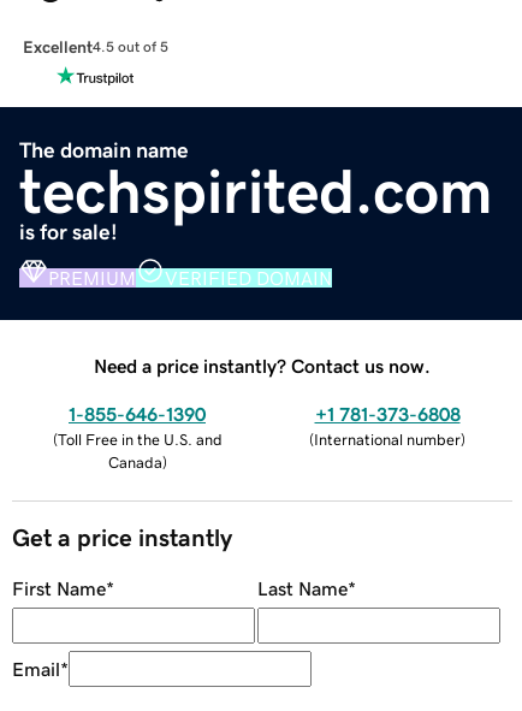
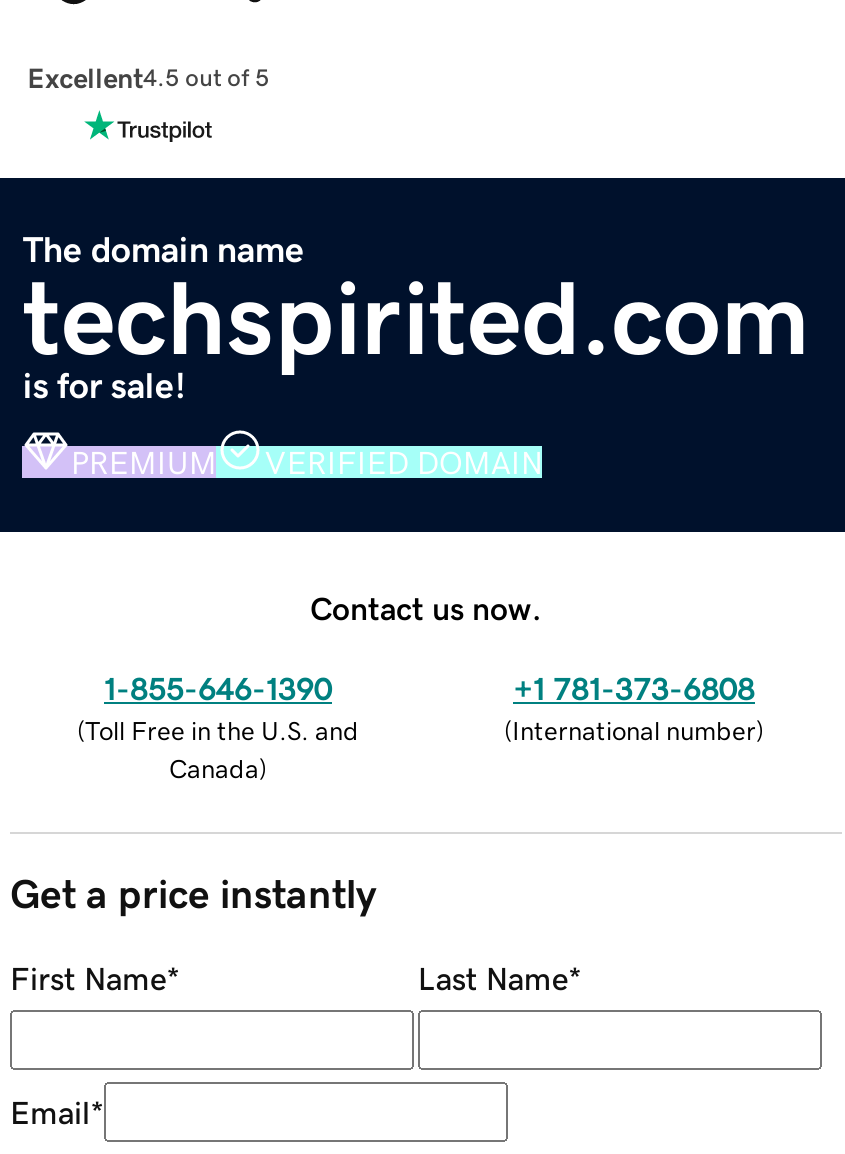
- Need a price instantly? Contact us now.
+ Contact us now.
